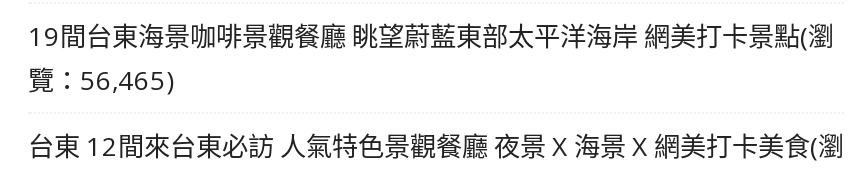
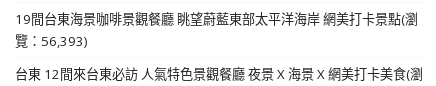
- 覽：56,465)
+ 覽：56,393)
